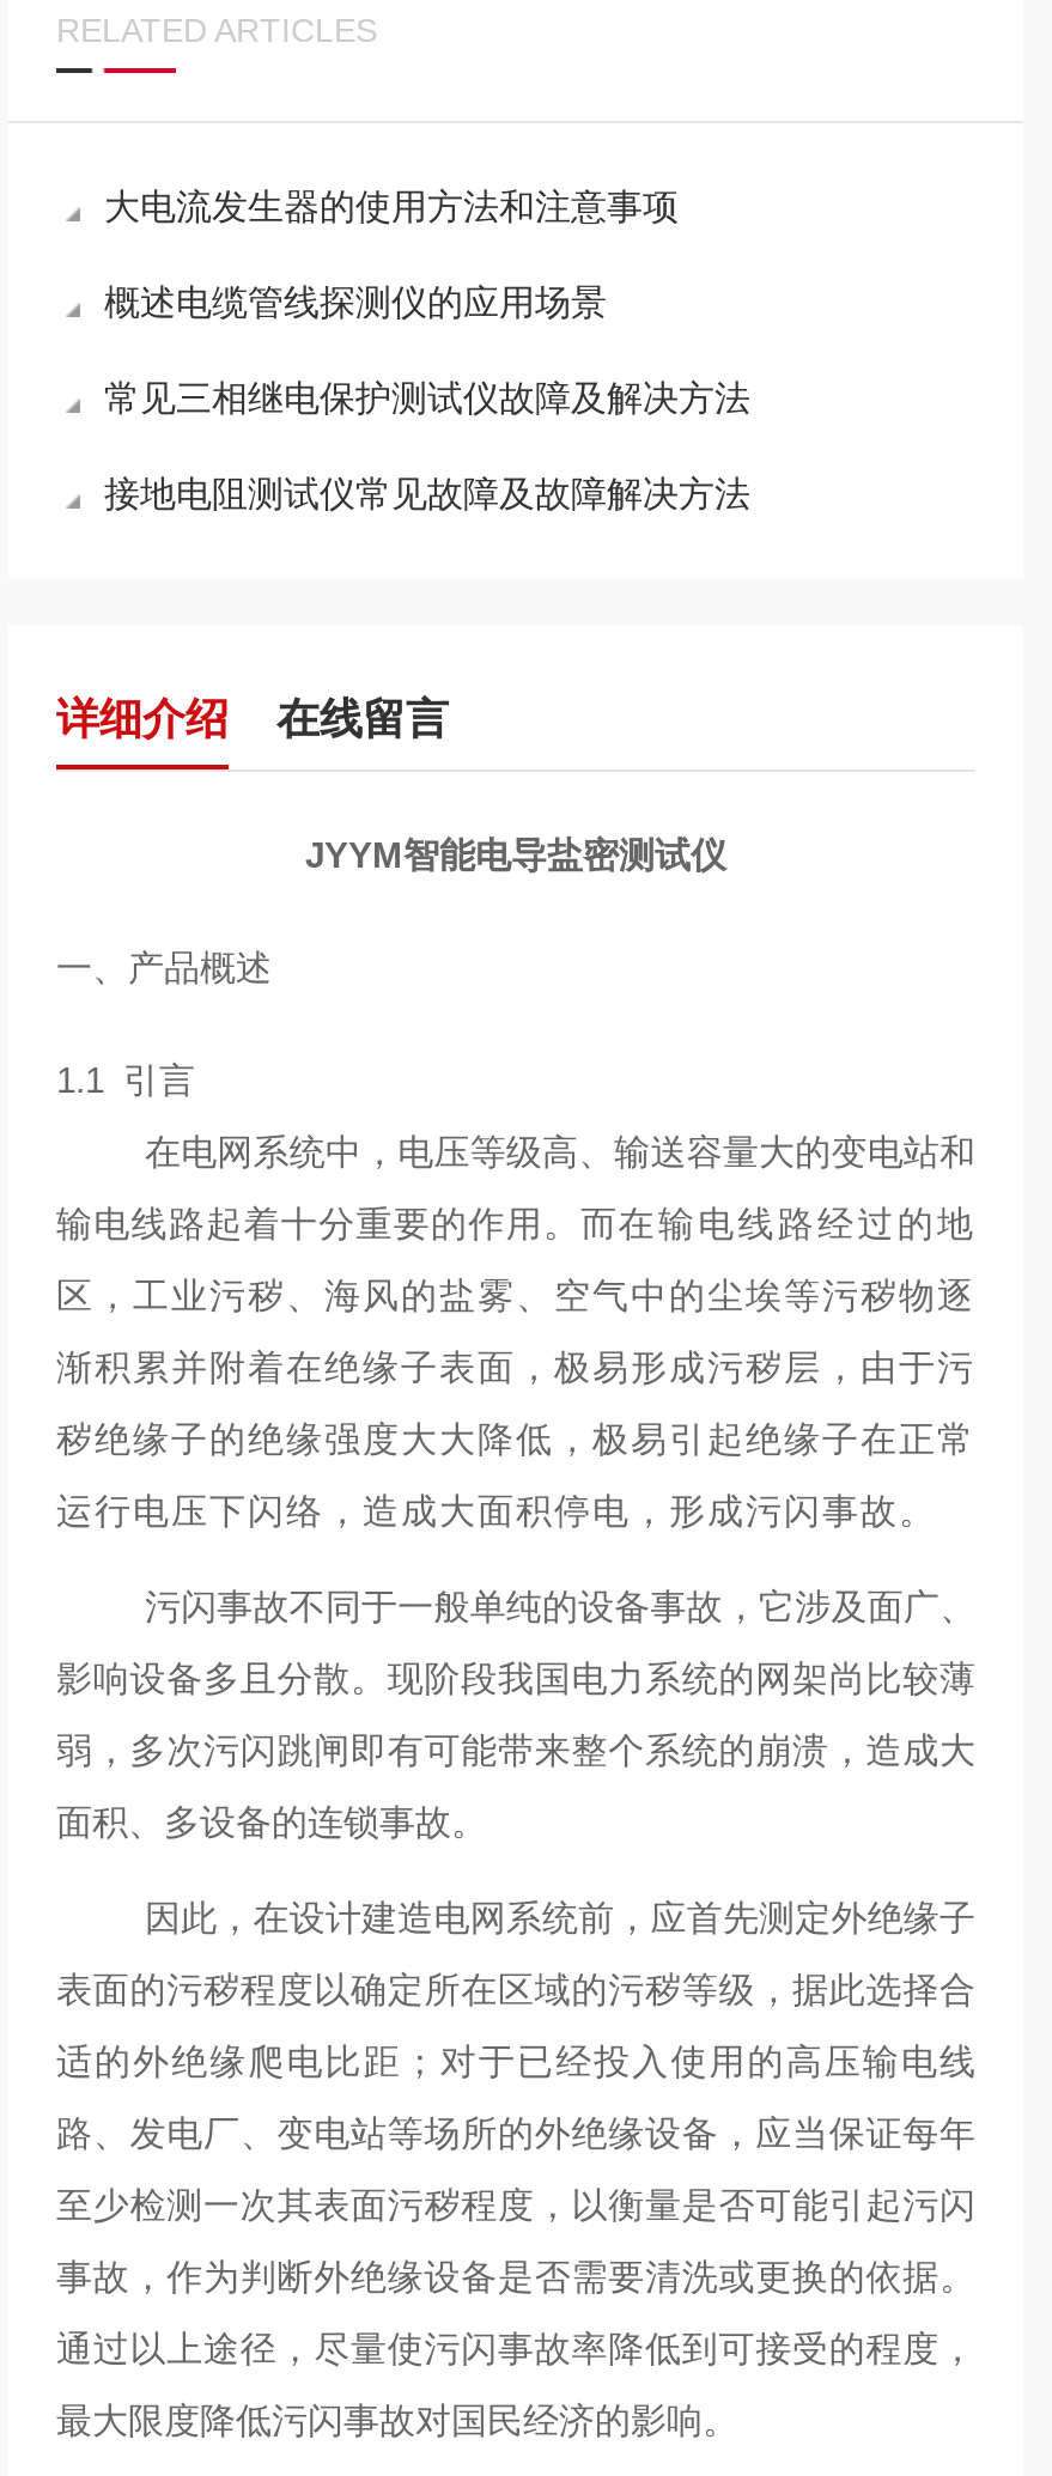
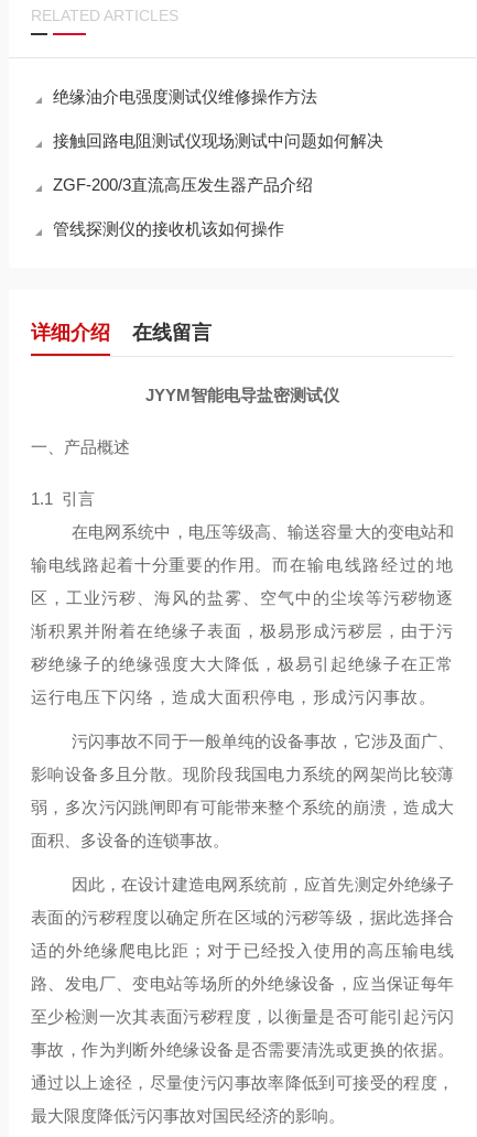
- 大电流发生器的使用方法和注意事项
+ 绝缘油介电强度测试仪维修操作方法

- 概述电缆管线探测仪的应用场景
+ 接触回路电阻测试仪现场测试中问题如何解决

- 常见三相继电保护测试仪故障及解决方法
+ ZGF-200/3直流高压发生器产品介绍

- 接地电阻测试仪常见故障及故障解决方法
+ 管线探测仪的接收机该如何操作
